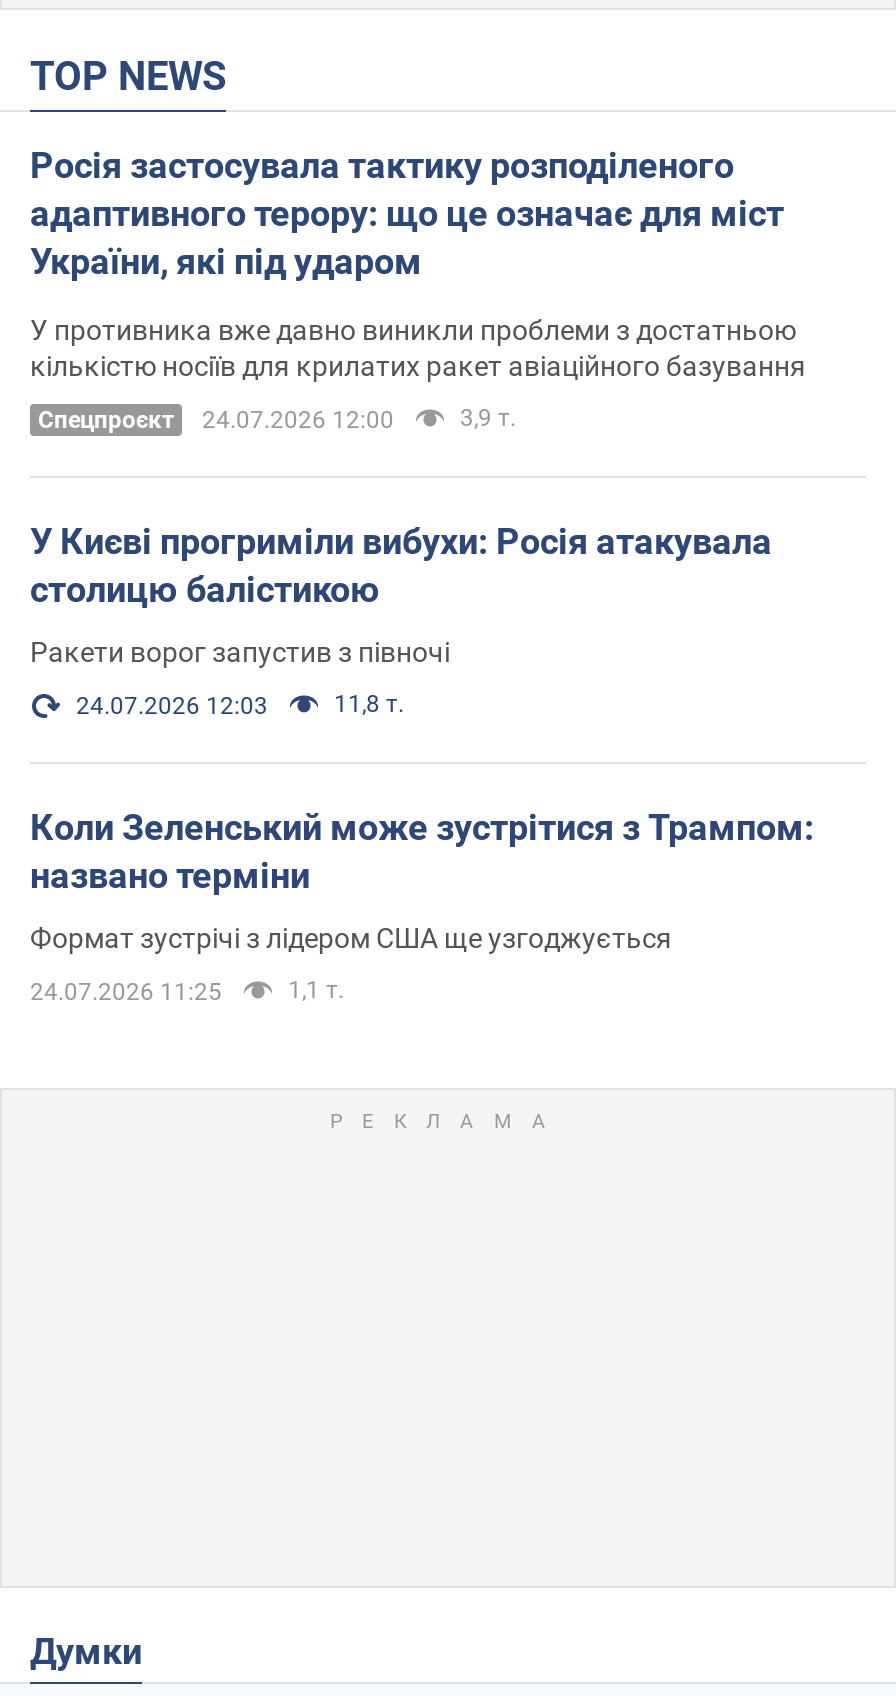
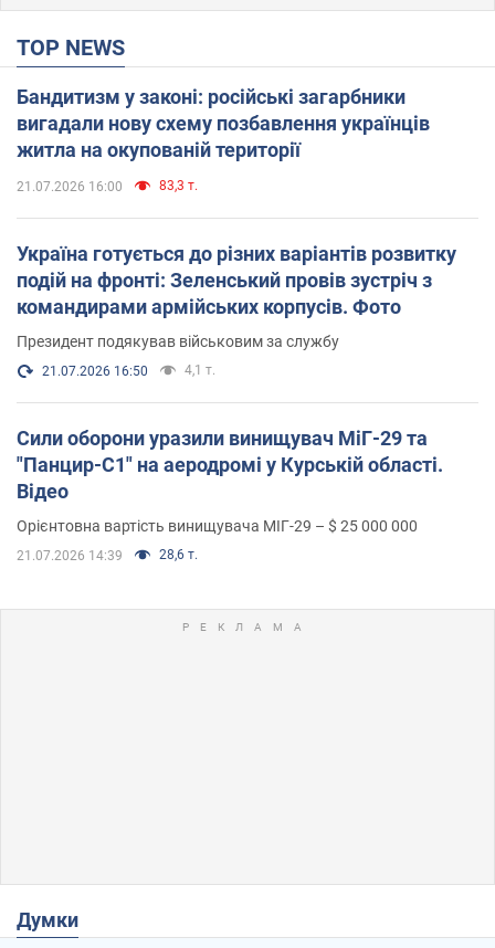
- Росія застосувала тактику розподіленого
- адаптивного терору: що це означає для міст
- України, які під ударом
- У противника вже давно виникли проблеми з достатньою
- кількістю носіїв для крилатих ракет авіаційного базування
- Cпецпроєкт
- 24.07.2026 12:00
- 3,9 т.
- У Києві прогриміли вибухи: Росія атакувала
- столицю балістикою
- Ракети ворог запустив з півночі
- 24.07.2026 12:03
- 11,8 т.
- Коли Зеленський може зустрітися з Трампом:
- названо терміни
- Формат зустрічі з лідером США ще узгоджується
- 24.07.2026 11:25
- 1,1 т.
+ Бандитизм у законі: російські загарбники
+ вигадали нову схему позбавлення українців
+ житла на окупованій території
+ 21.07.2026 16:00
+ 83,3 т.
+ Україна готується до різних варіантів розвитку
+ подій на фронті: Зеленський провів зустріч з
+ командирами армійських корпусів. Фото
+ Президент подякував військовим за службу
+ 21.07.2026 16:50
+ 4,1 т.
+ Сили оборони уразили винищувач МіГ-29 та
+ "Панцир-С1" на аеродромі у Курській області.
+ Відео
+ Орієнтовна вартість винищувача МІГ-29 – $ 25 000 000
+ 21.07.2026 14:39
+ 28,6 т.
